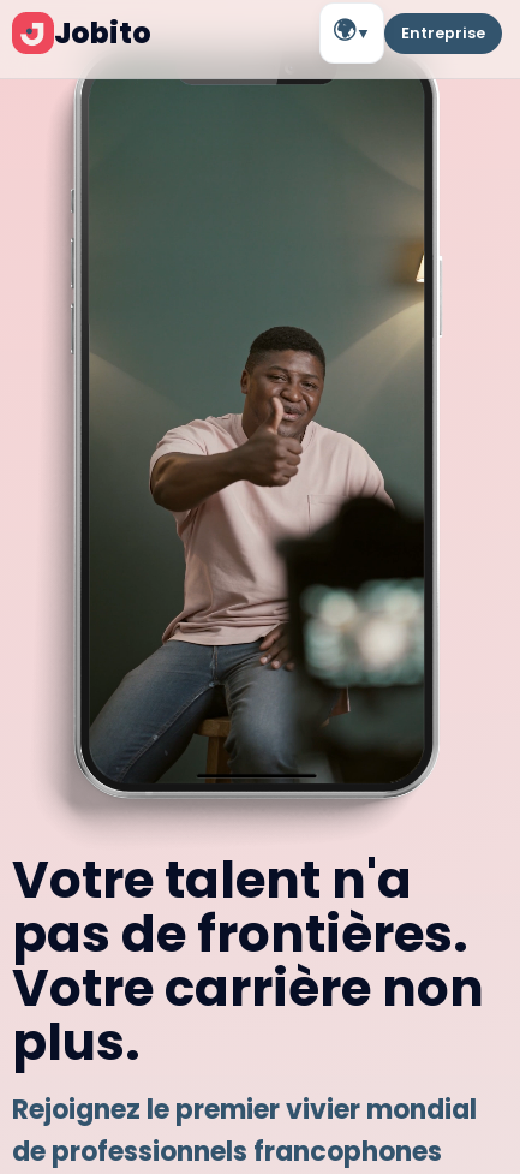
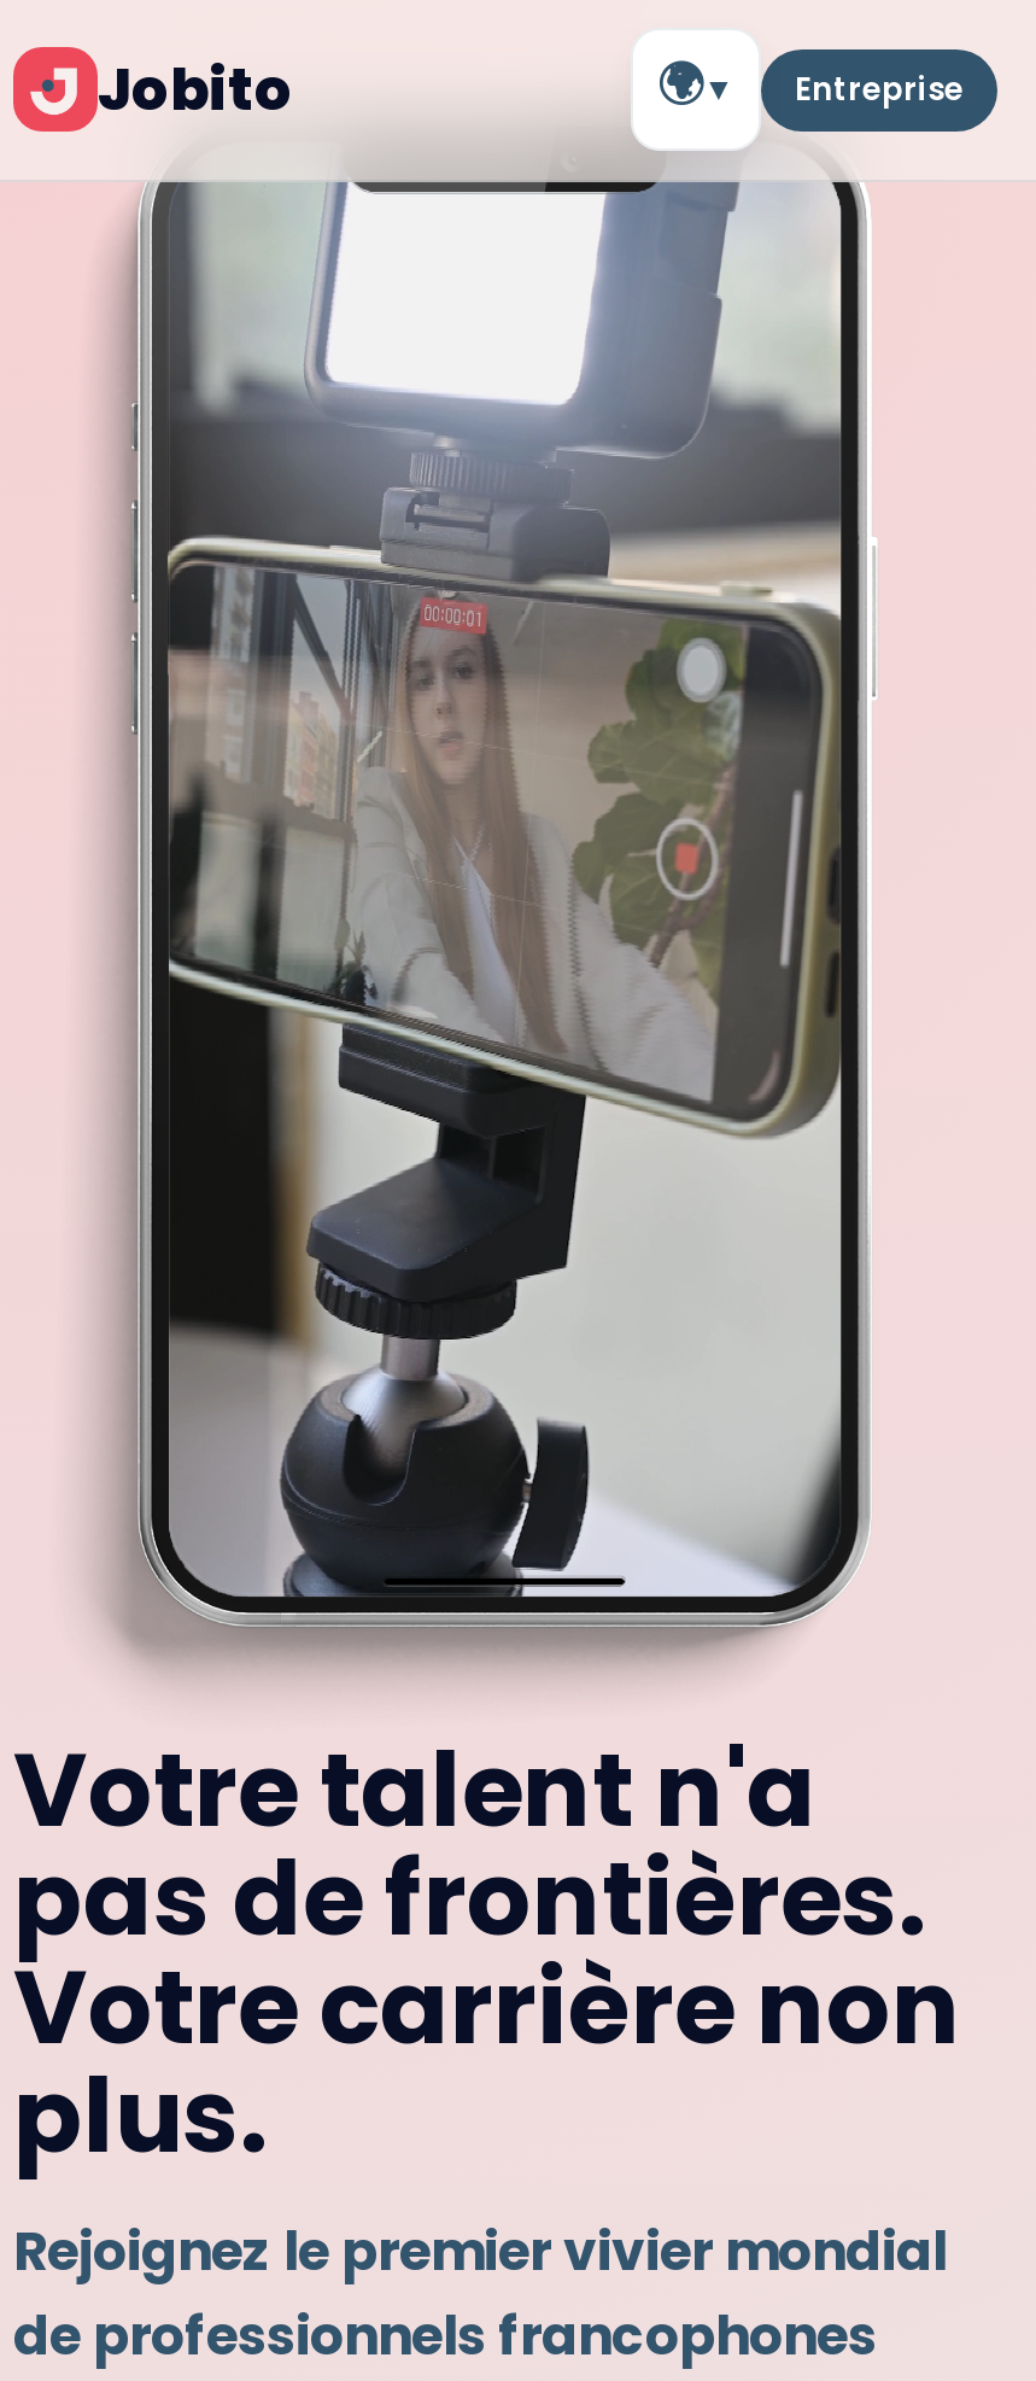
- [image]
+ [image]
